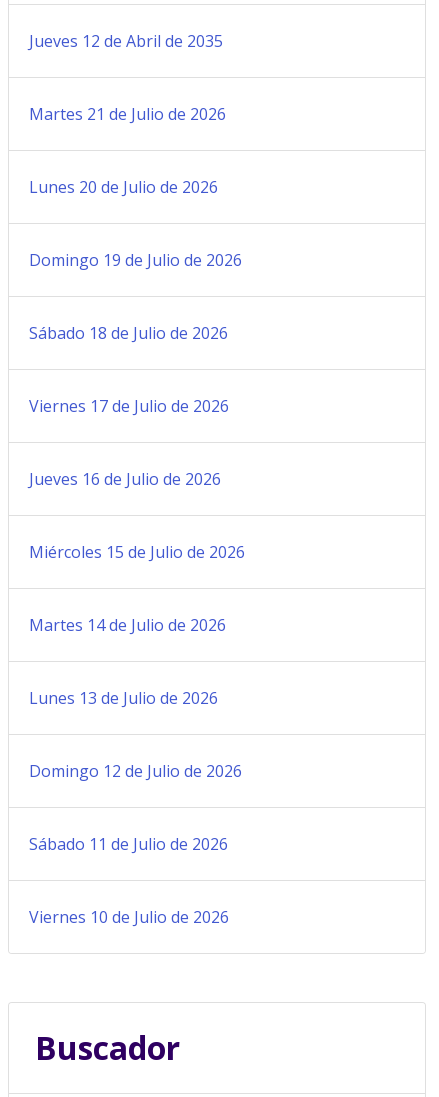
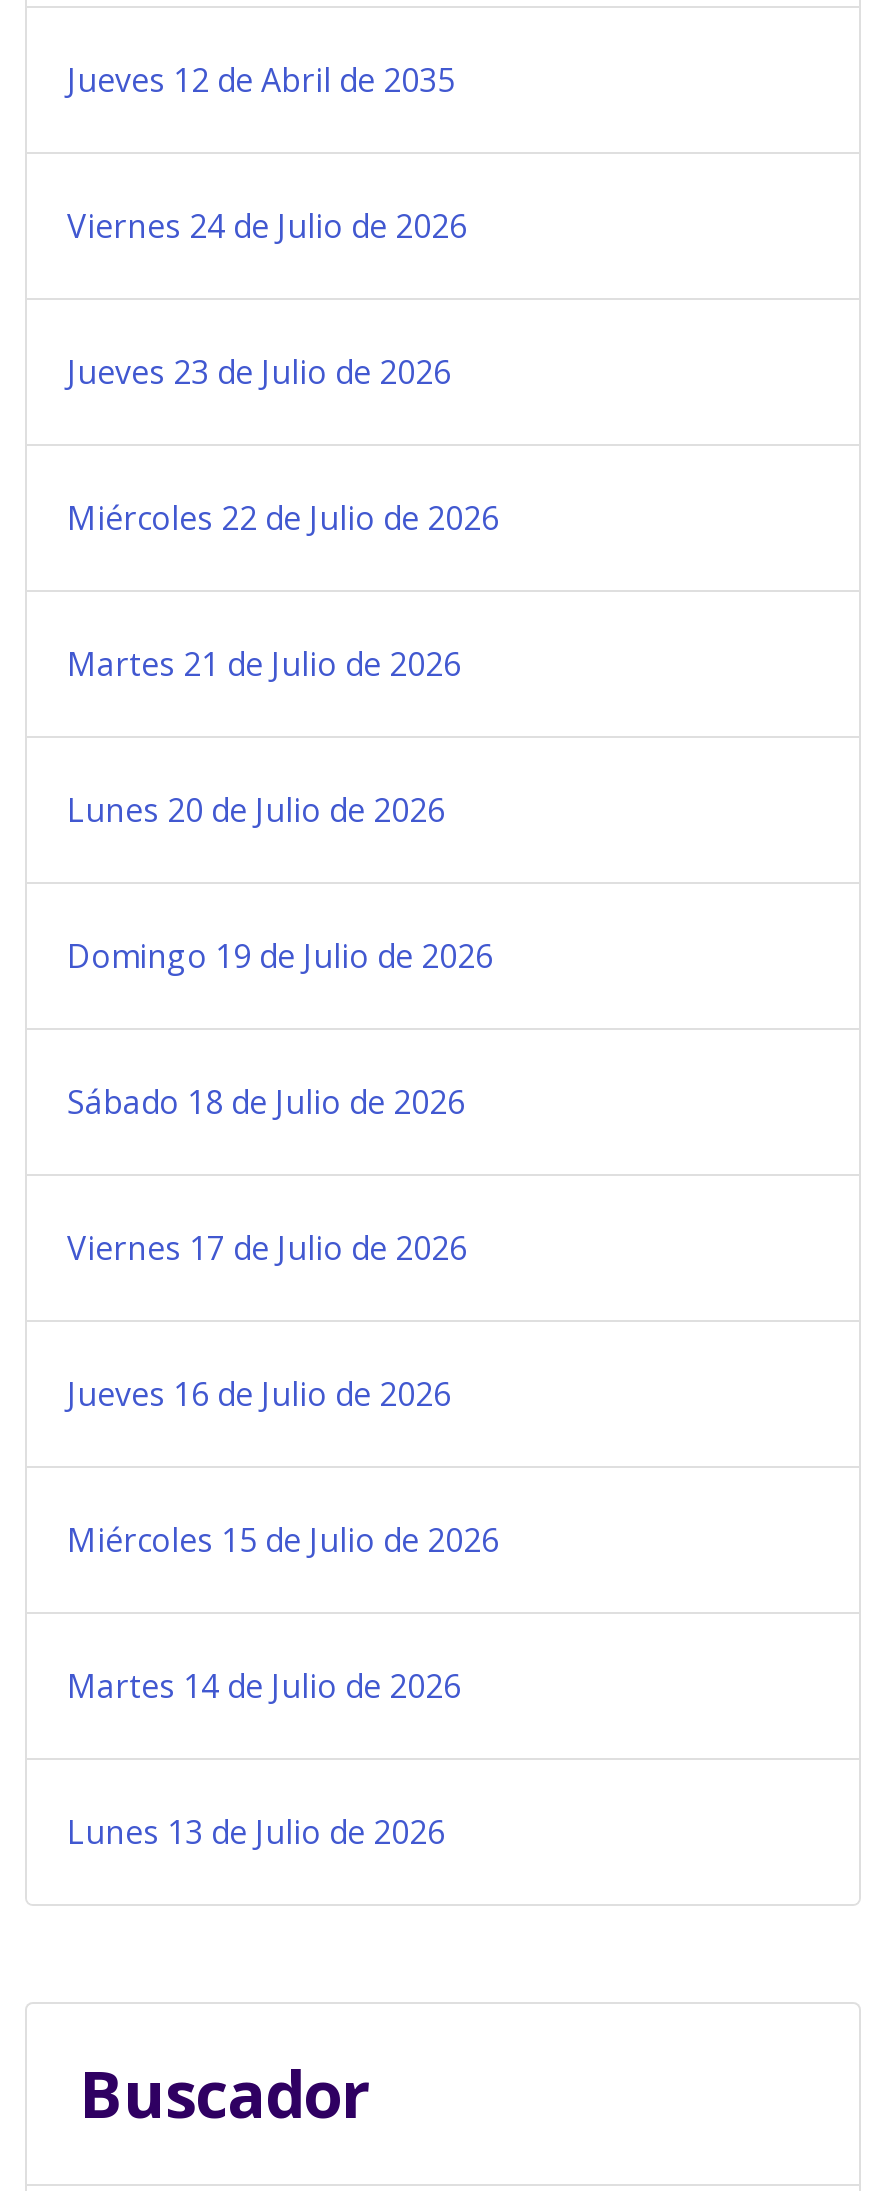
+ Viernes 24 de Julio de 2026
+ Jueves 23 de Julio de 2026
+ Miércoles 22 de Julio de 2026

moved down: Martes 21 de Julio de 2026 | Lunes 20 de Julio de 2026 | Domingo 19 de Julio de 2026 | ... | Martes 14 de Julio de 2026 | Lunes 13 de Julio de 2026

- Domingo 12 de Julio de 2026
- Sábado 11 de Julio de 2026
- Viernes 10 de Julio de 2026
